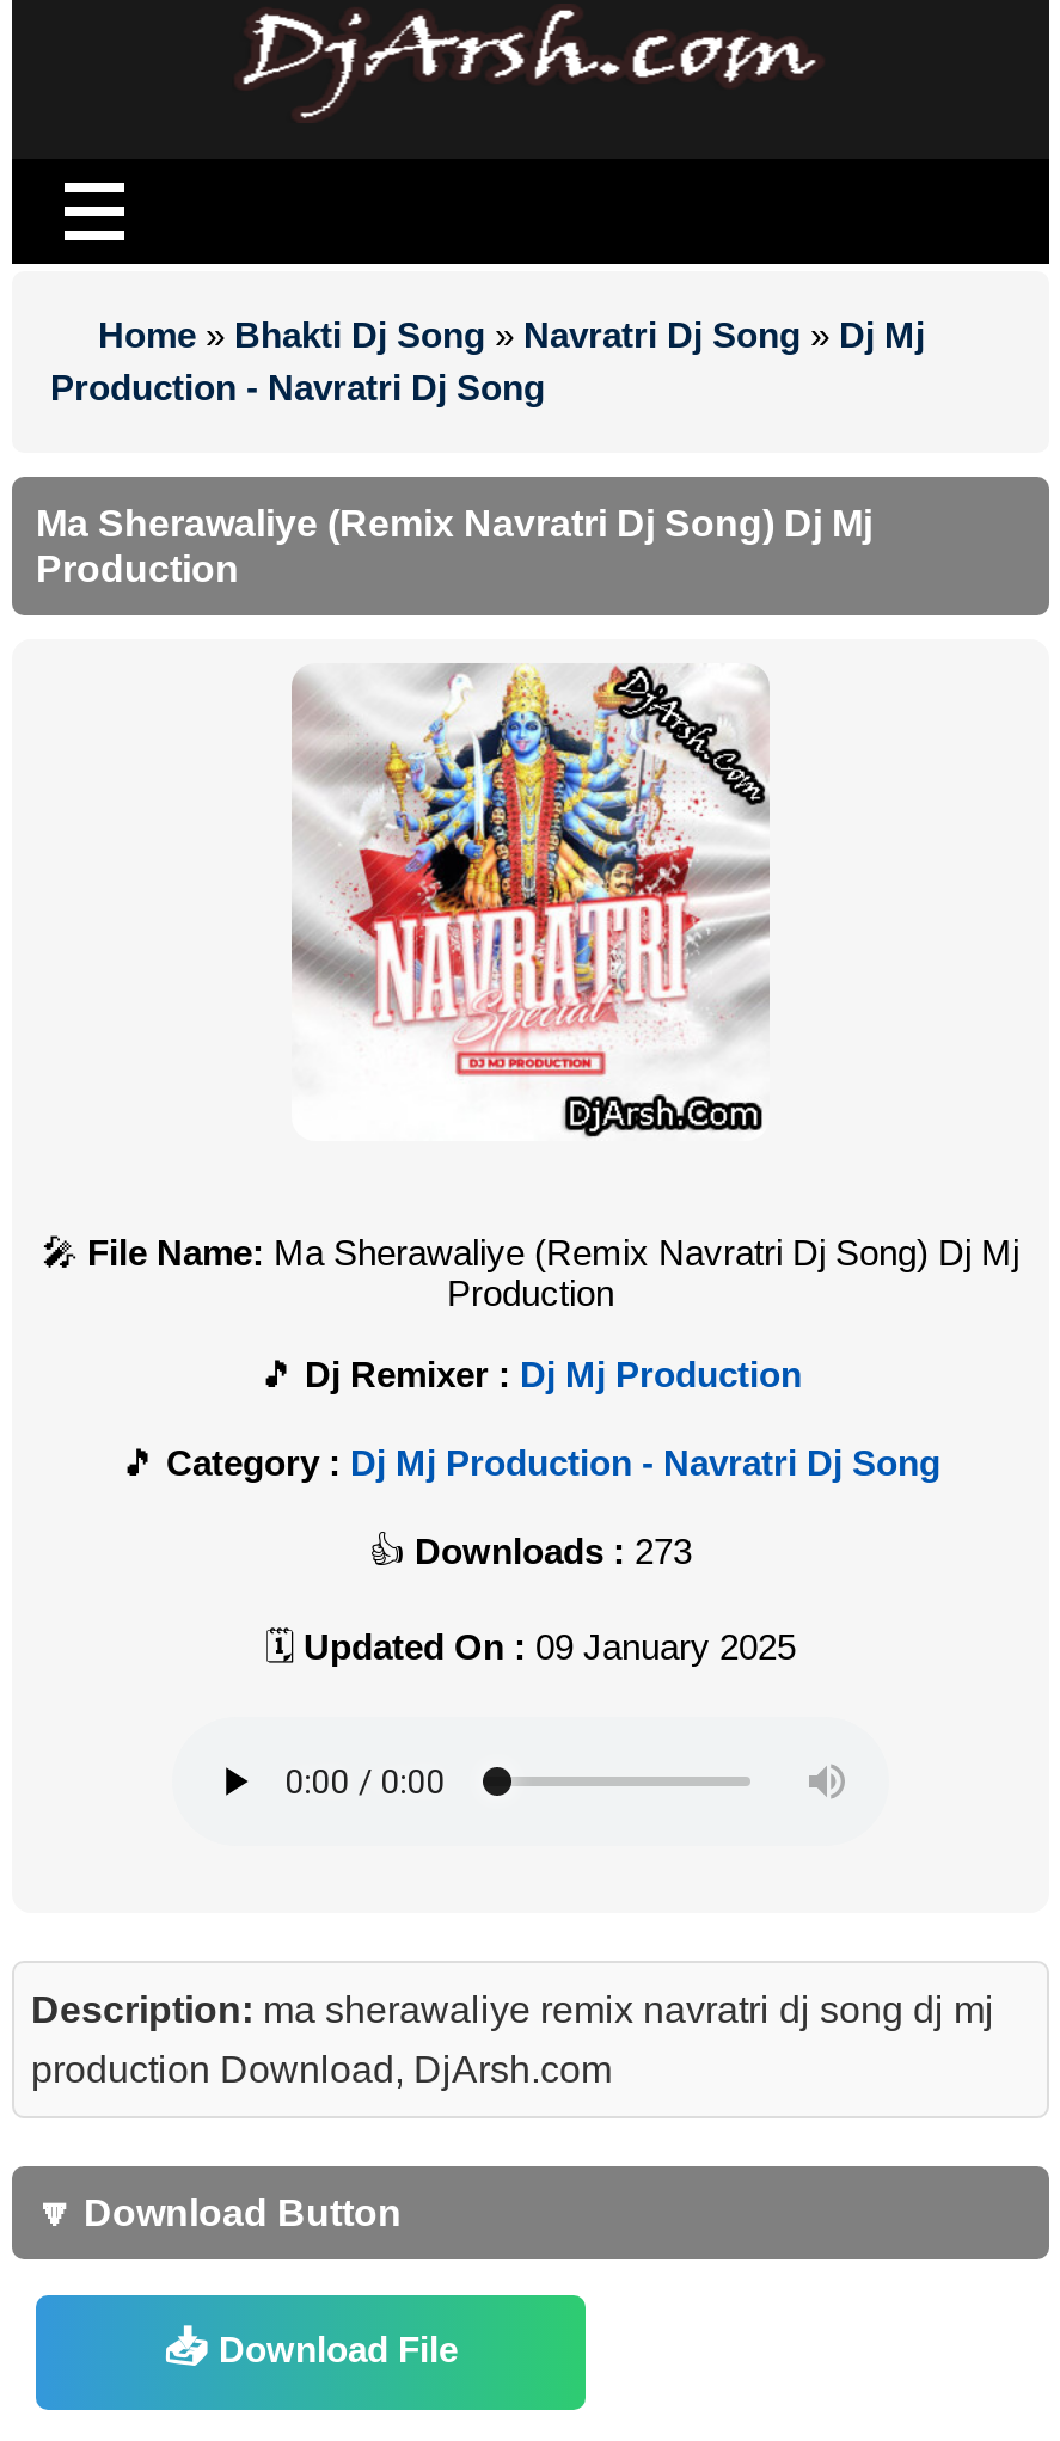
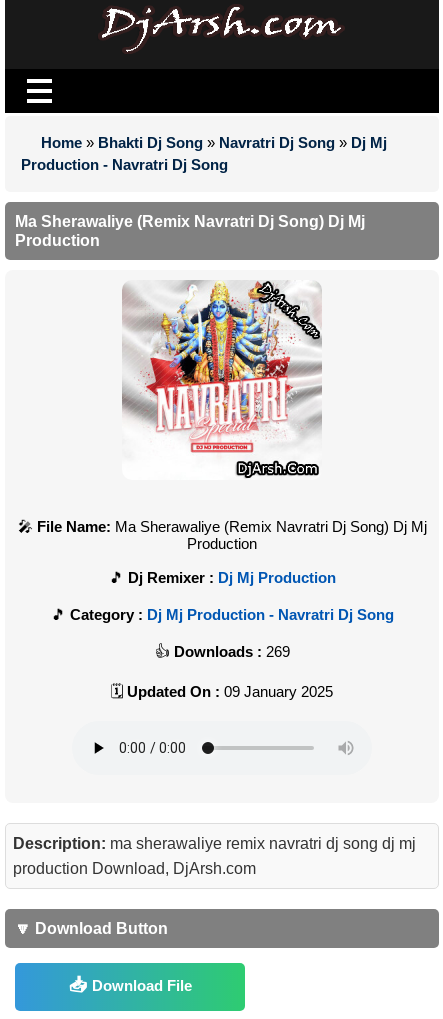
- Downloads : 273
+ Downloads : 269
